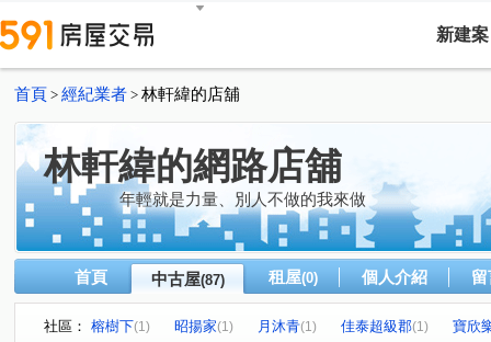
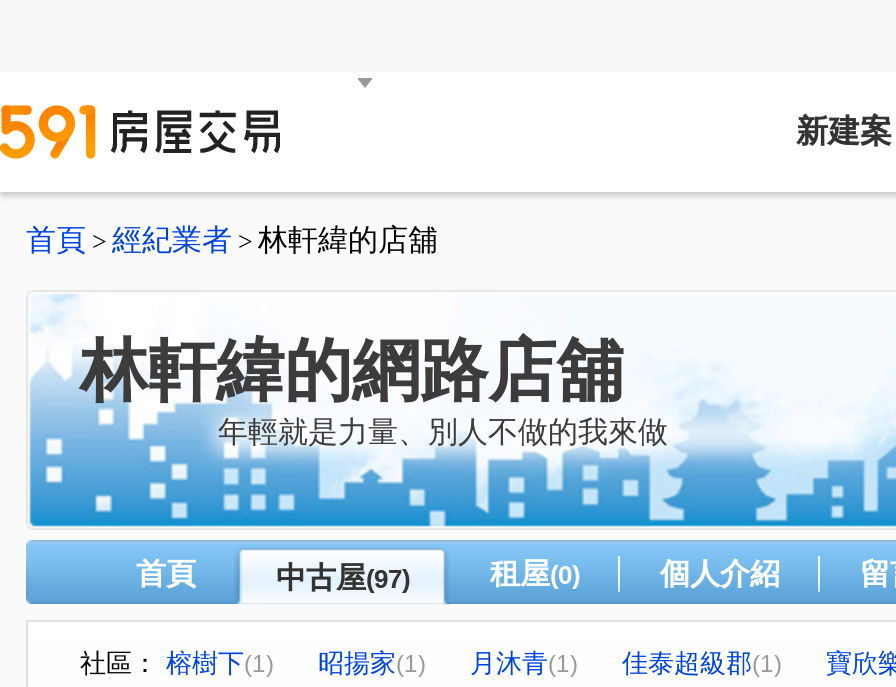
- 中古屋(87)
+ 中古屋(97)
